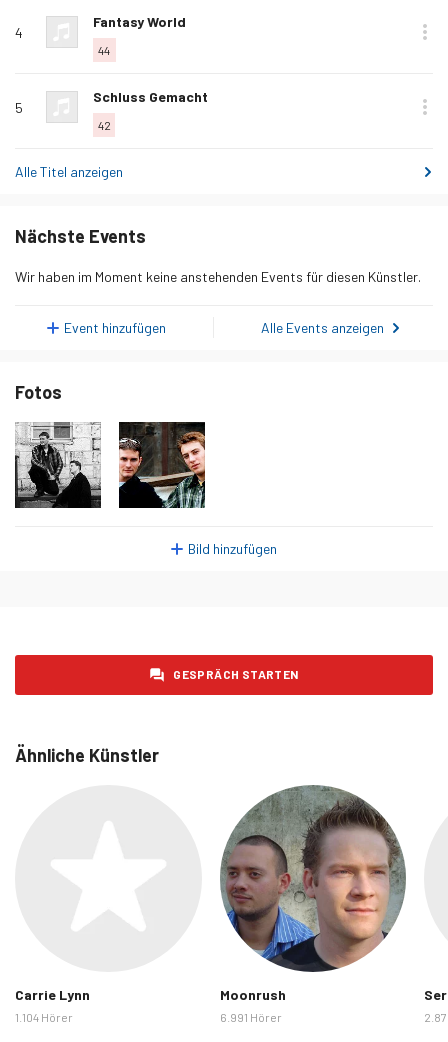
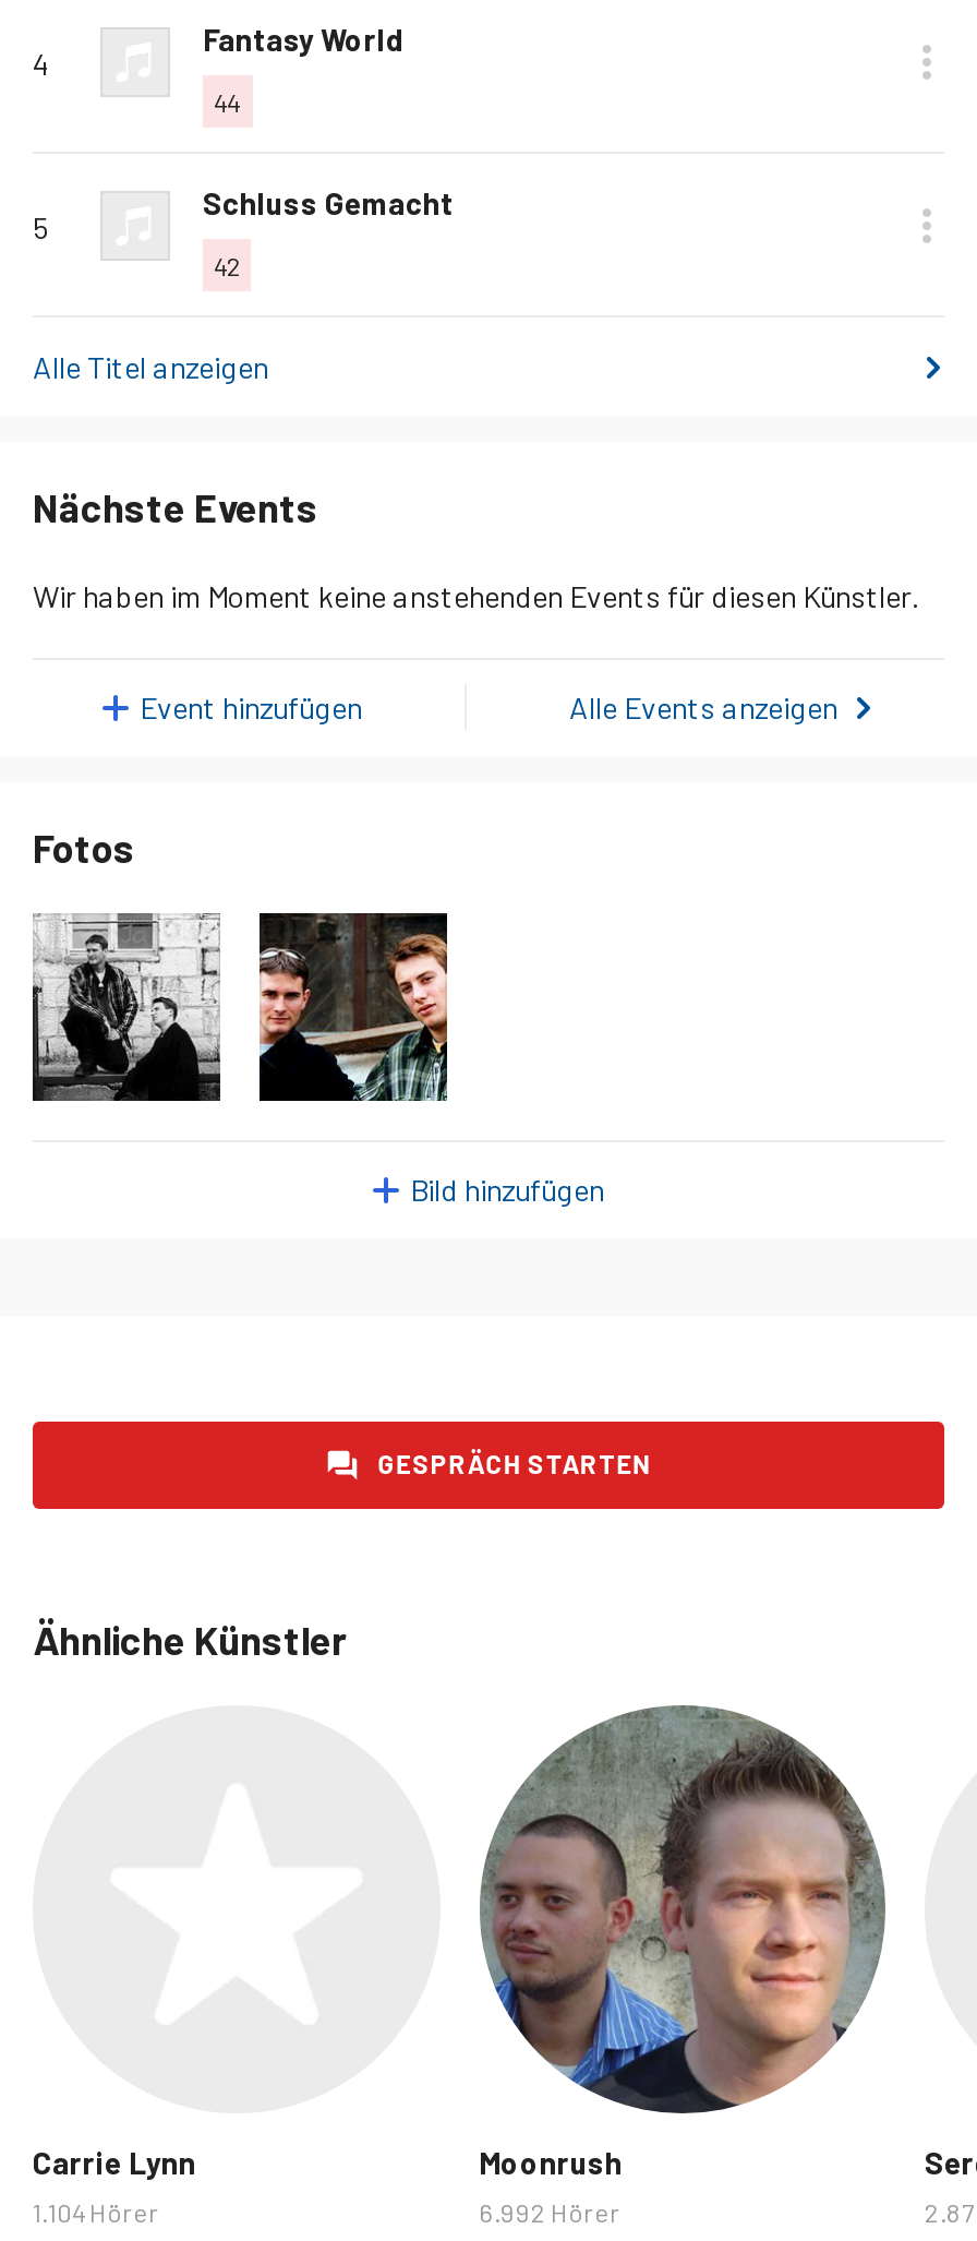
- 6.991 Hörer
+ 6.992 Hörer
